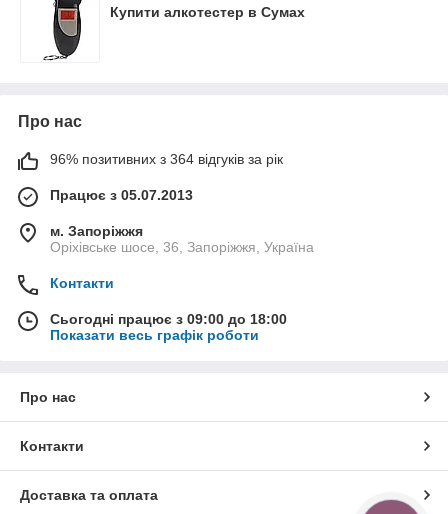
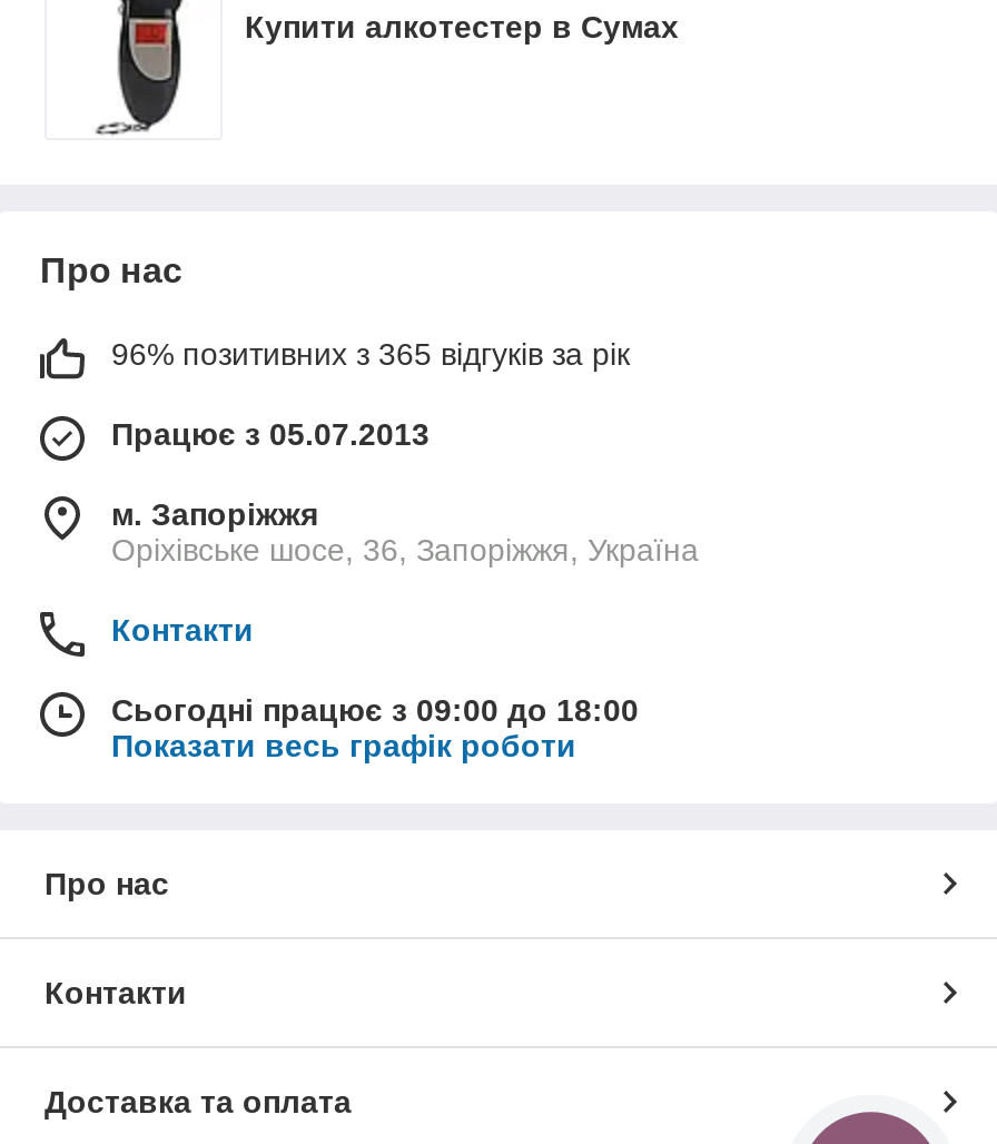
- 96% позитивних з 364 відгуків за рік
+ 96% позитивних з 365 відгуків за рік
